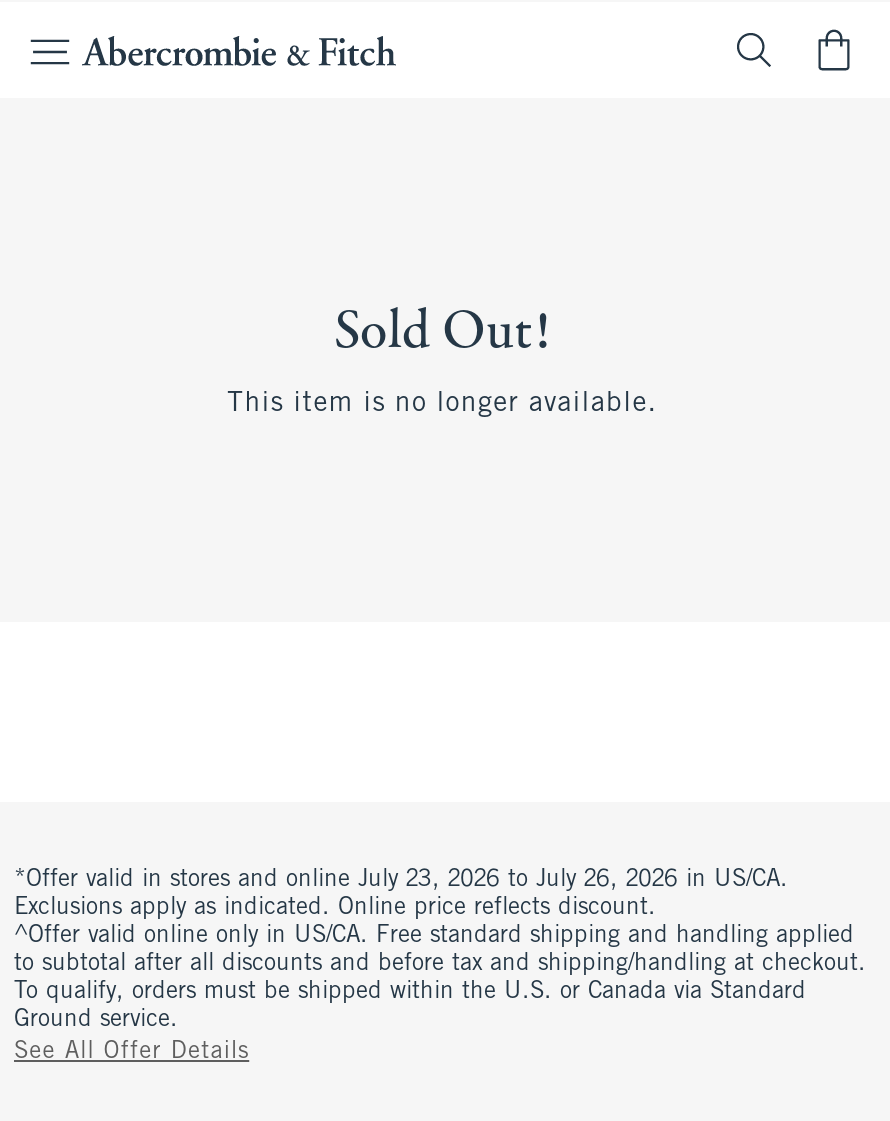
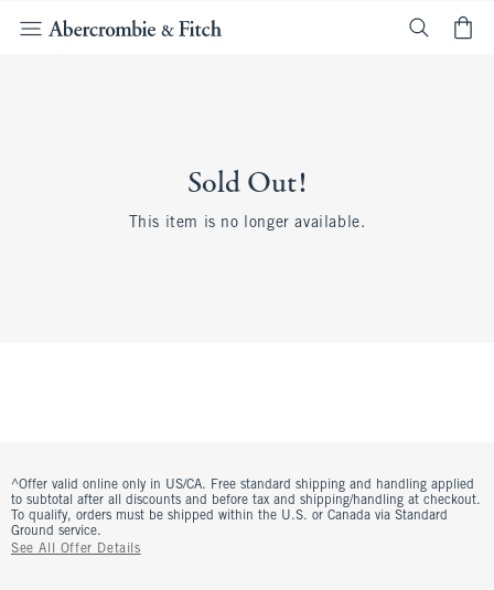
- *Offer valid in stores and online July 23, 2026 to July 26, 2026 in US/CA.
- Exclusions apply as indicated. Online price reflects discount.
